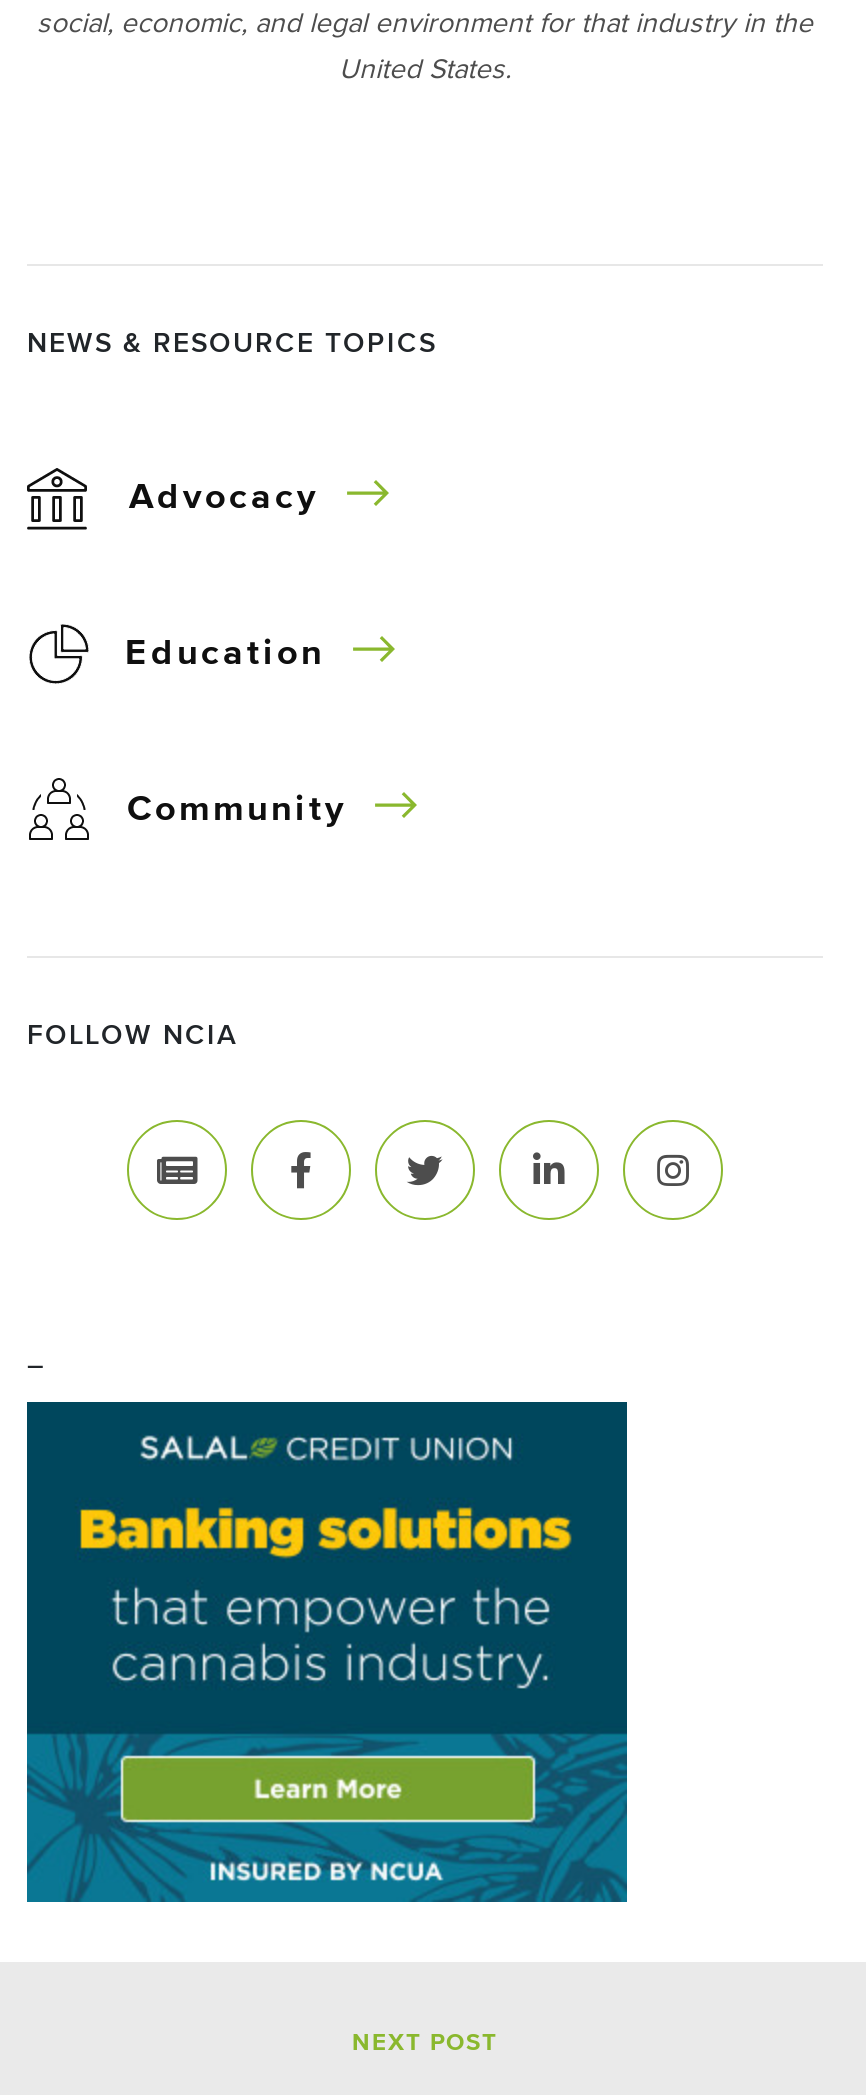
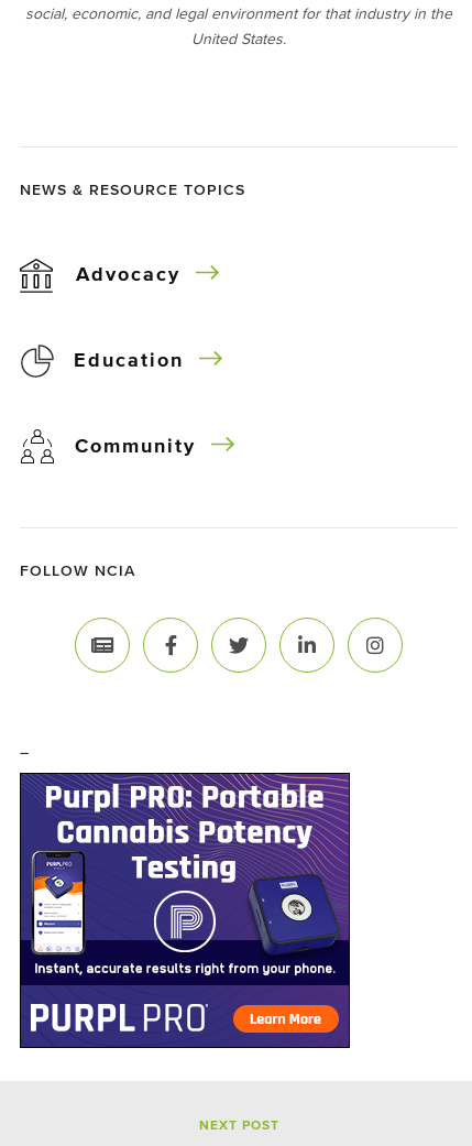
- [image]
+ [image]
